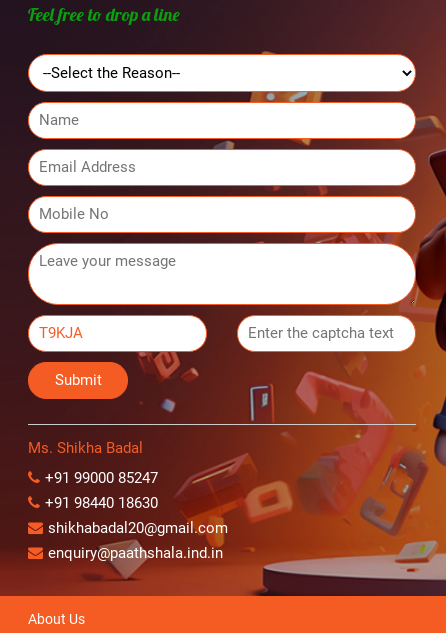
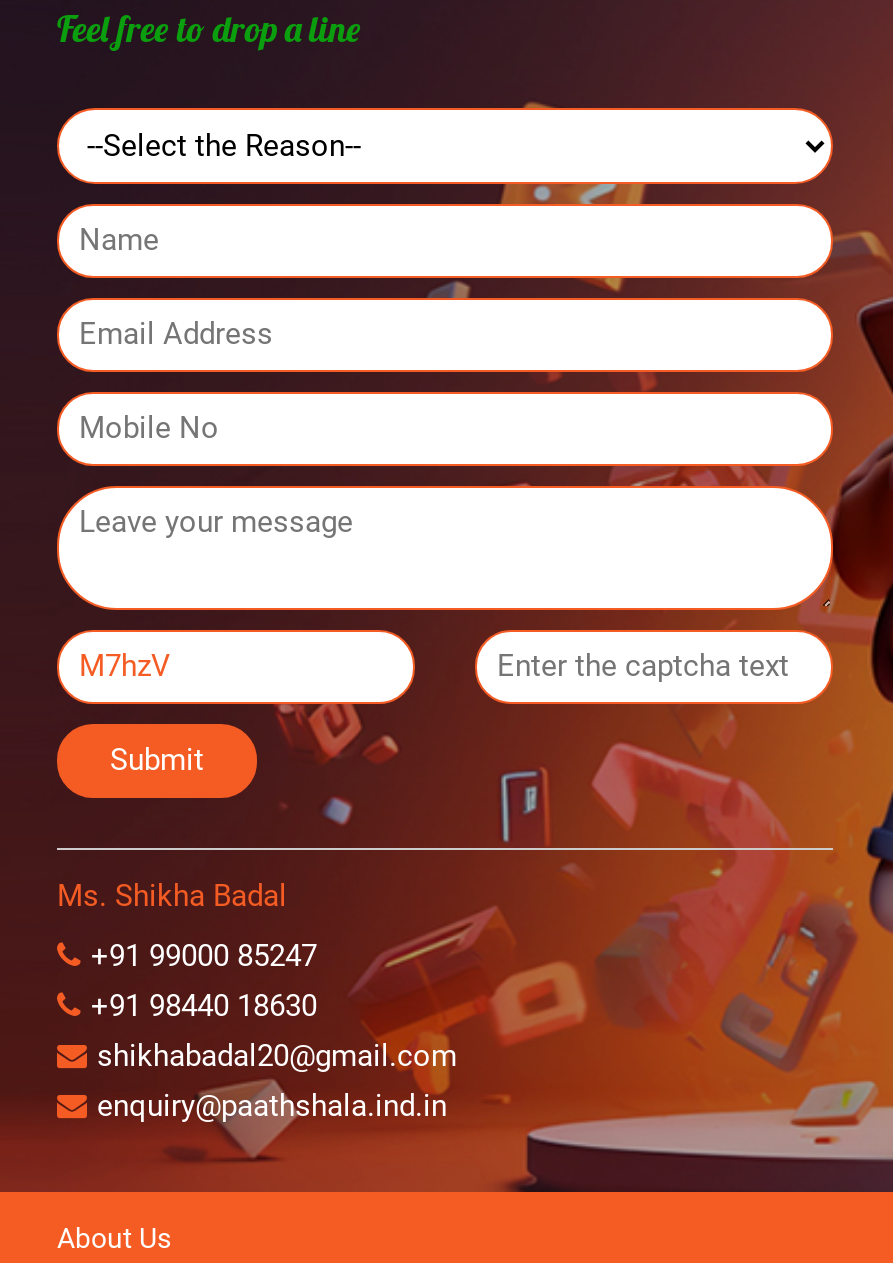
- T9KJA
+ M7hzV
